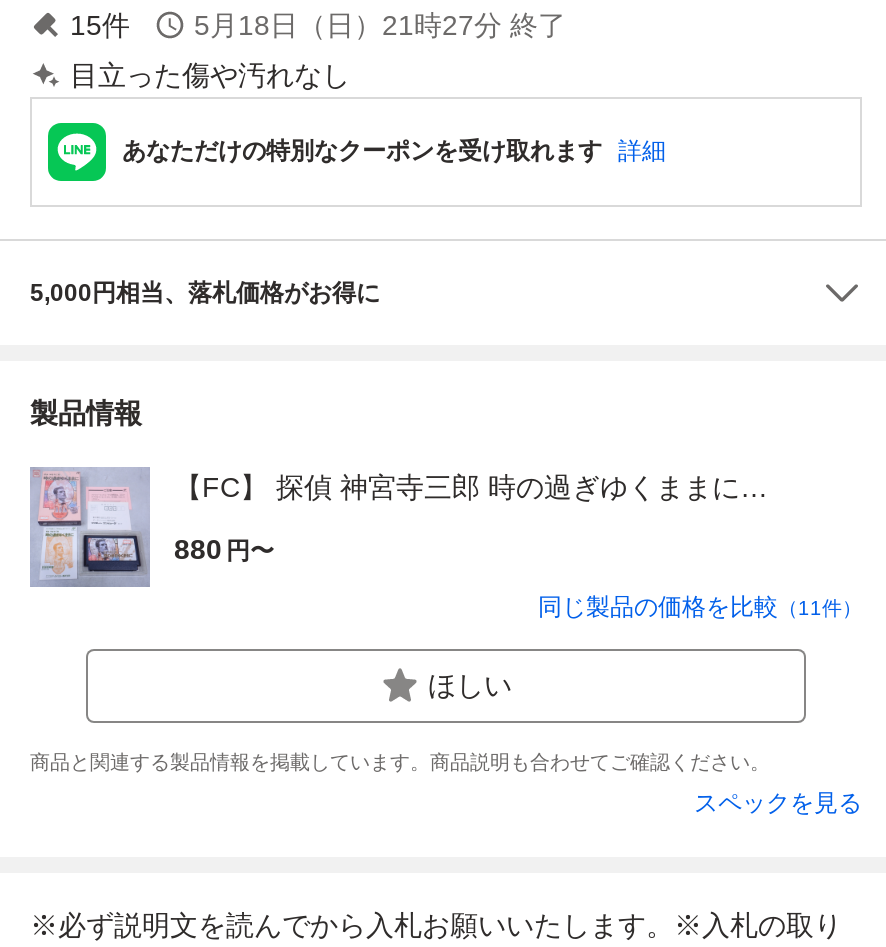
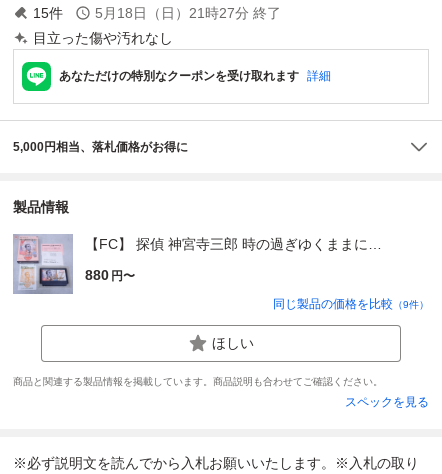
- 同じ製品の価格を比較（11件）
+ 同じ製品の価格を比較（9件）
